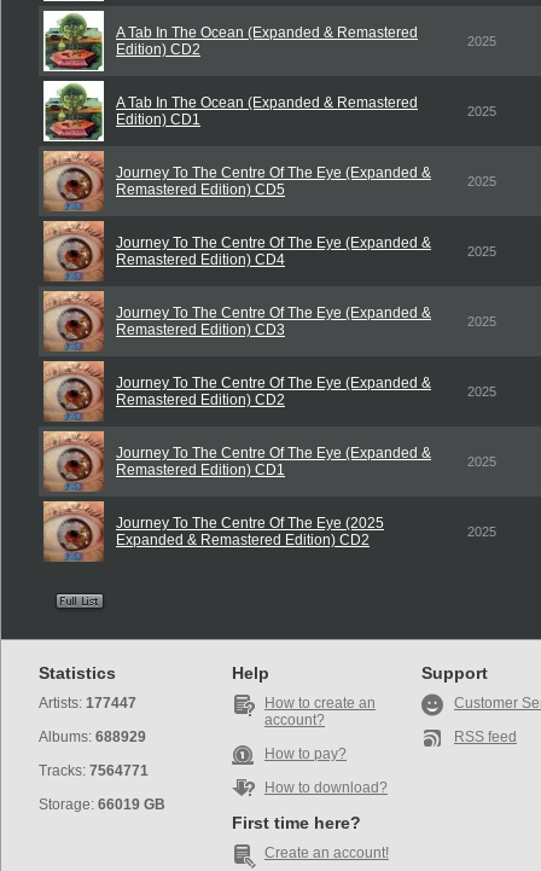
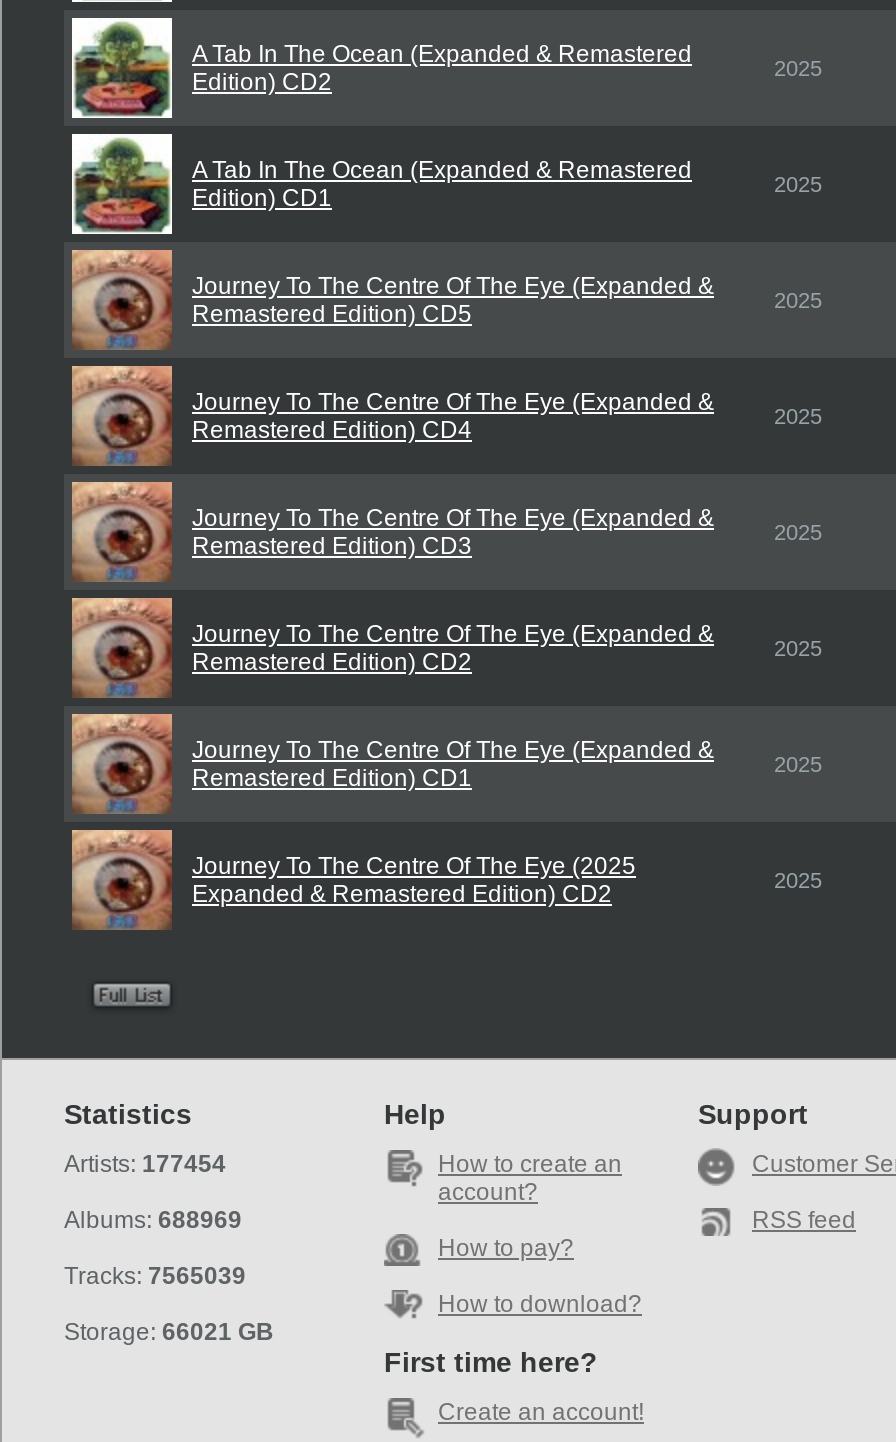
- Artists: 177447
+ Artists: 177454

- Albums: 688929
+ Albums: 688969

- Tracks: 7564771
+ Tracks: 7565039

- Storage: 66019 GB
+ Storage: 66021 GB
